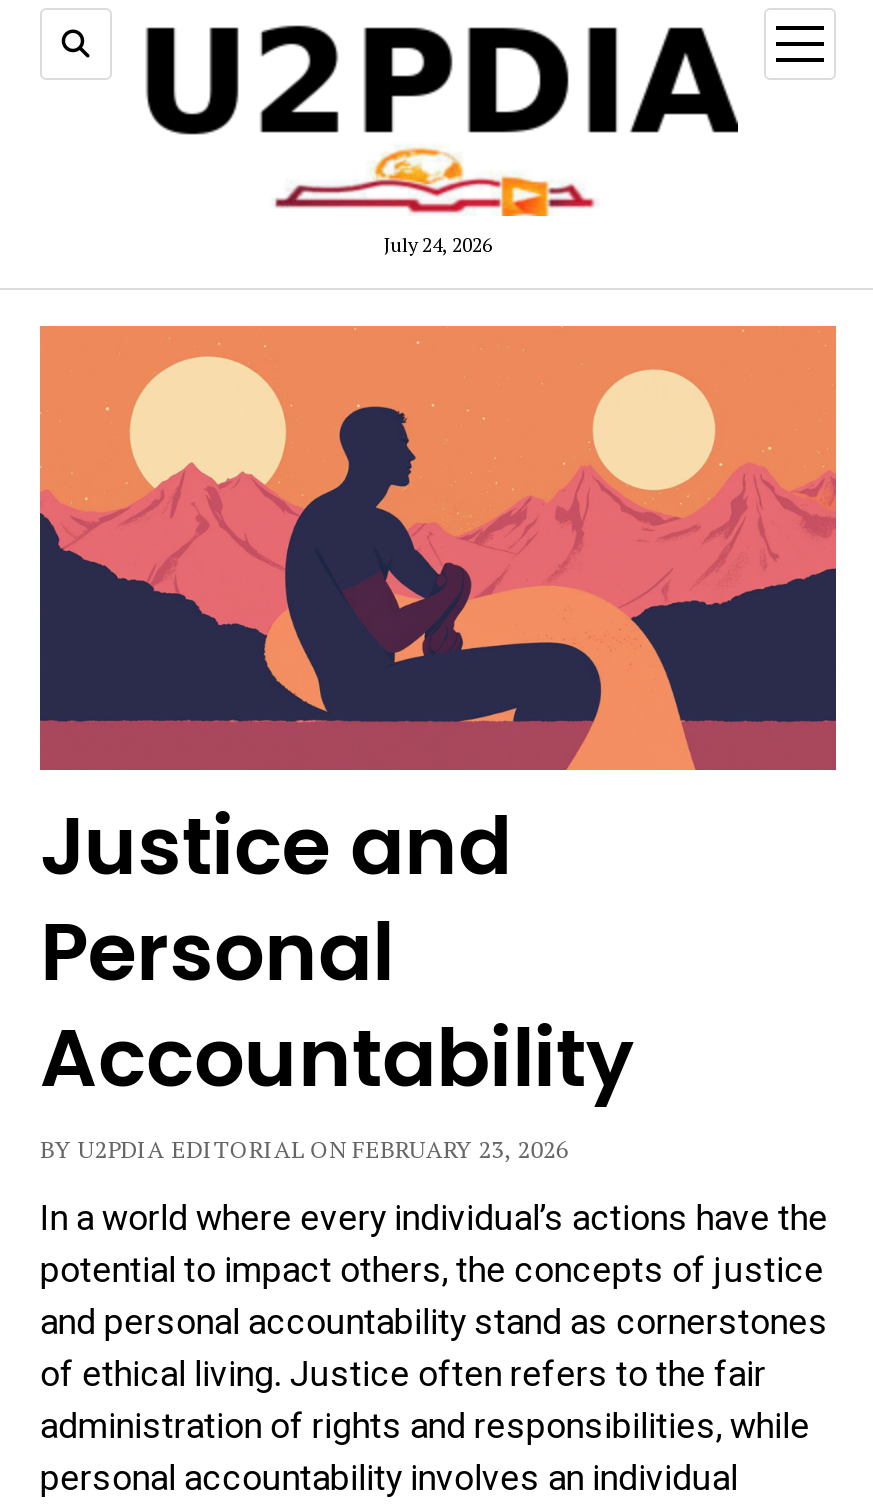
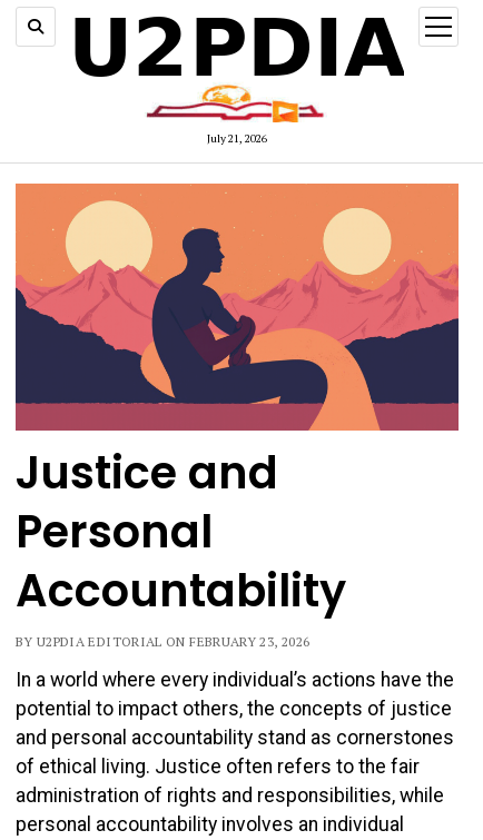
- July 24, 2026
+ July 21, 2026
